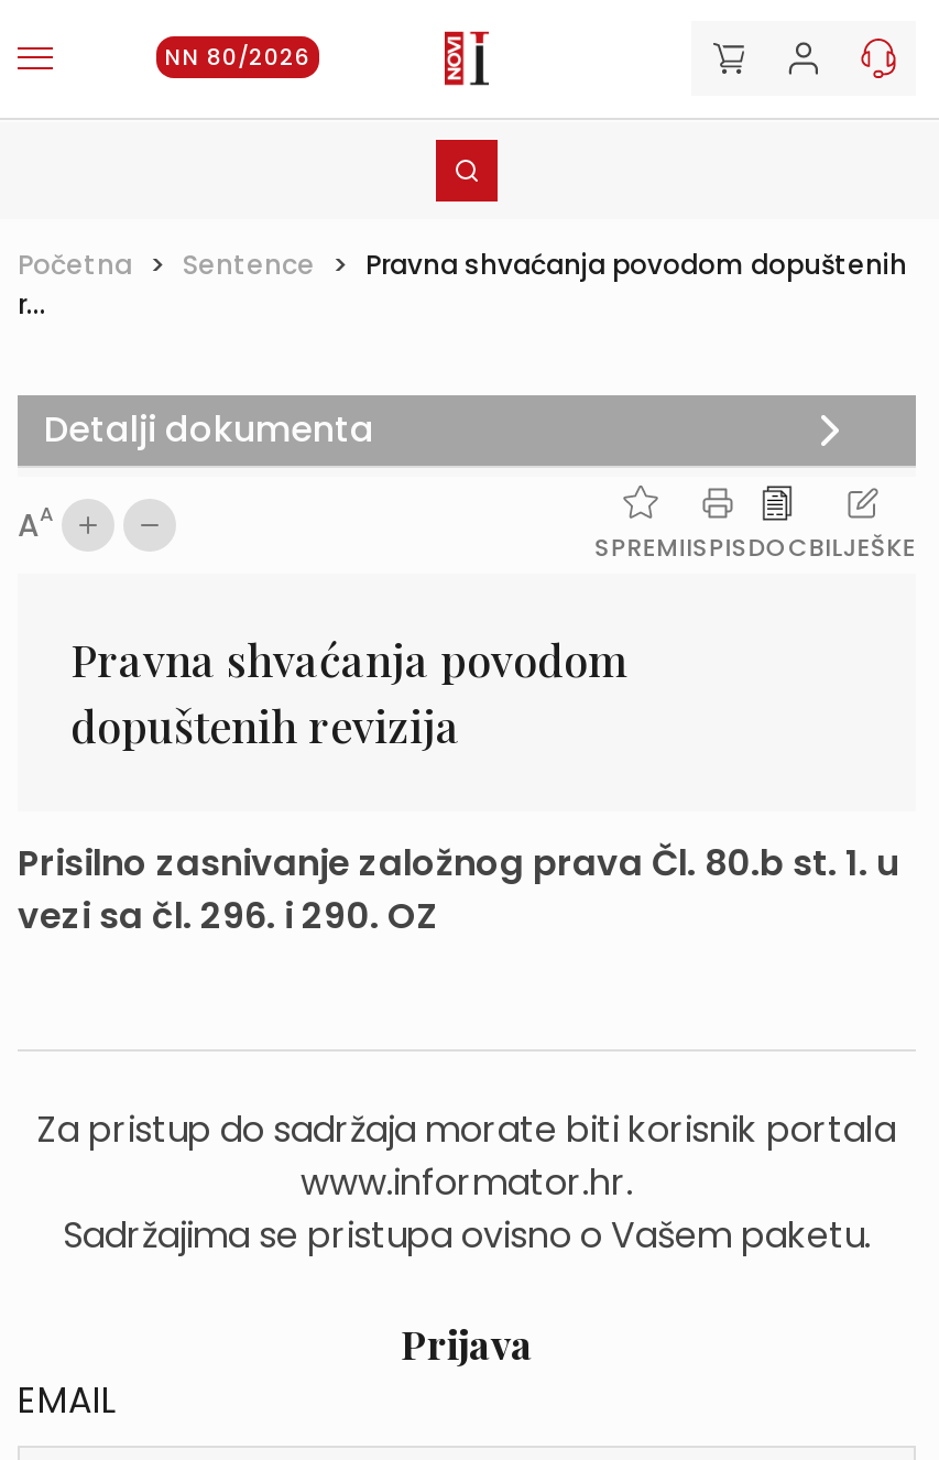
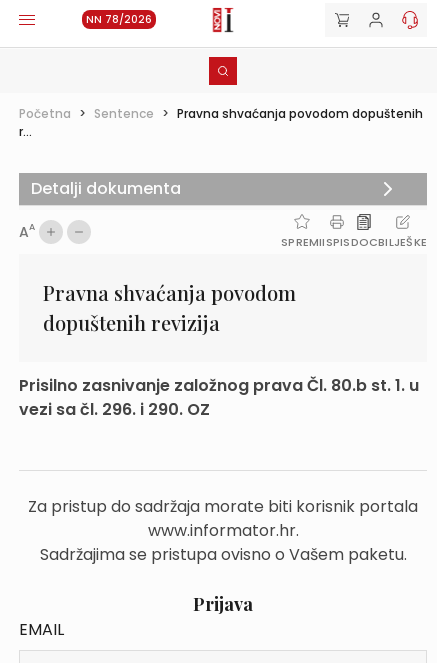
- NN 80/2026
+ NN 78/2026
